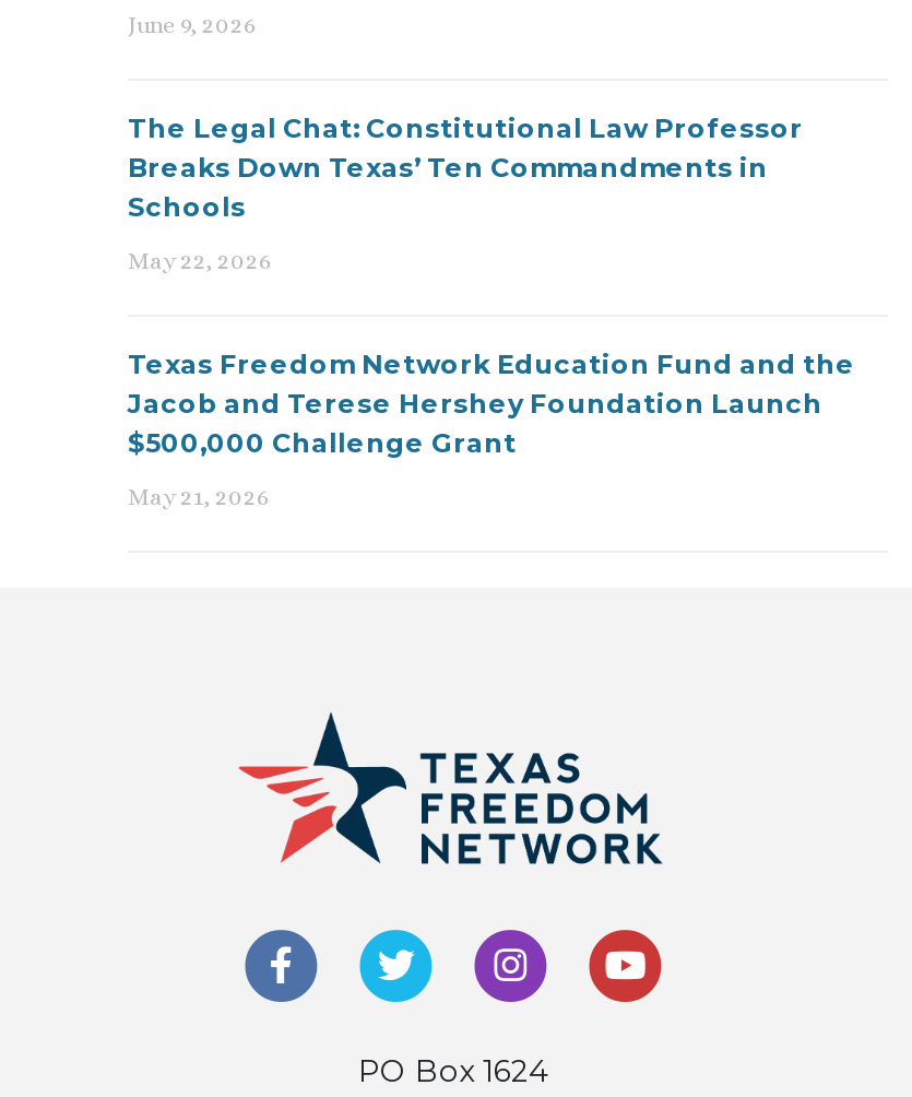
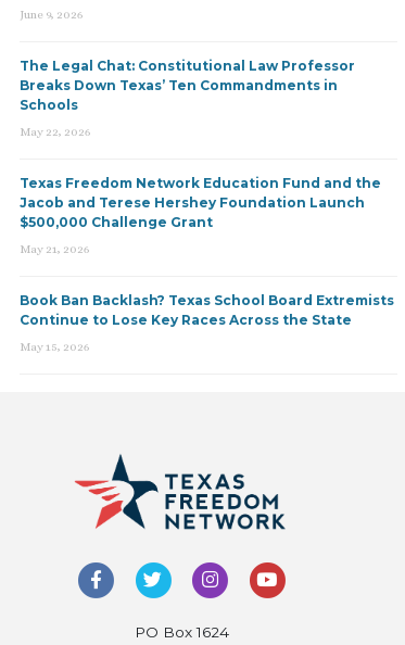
+ Book Ban Backlash? Texas School Board Extremists
+ Continue to Lose Key Races Across the State
+ May 15, 2026
